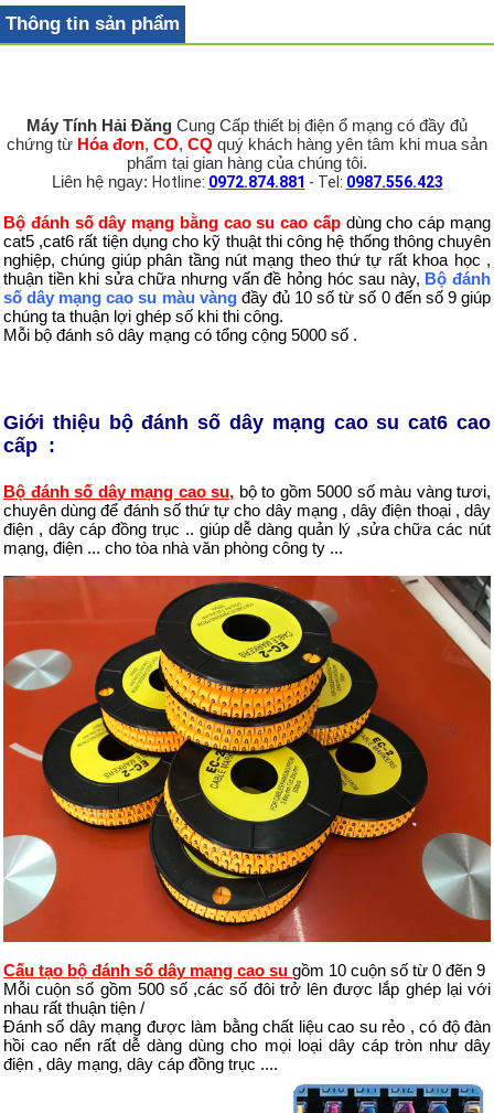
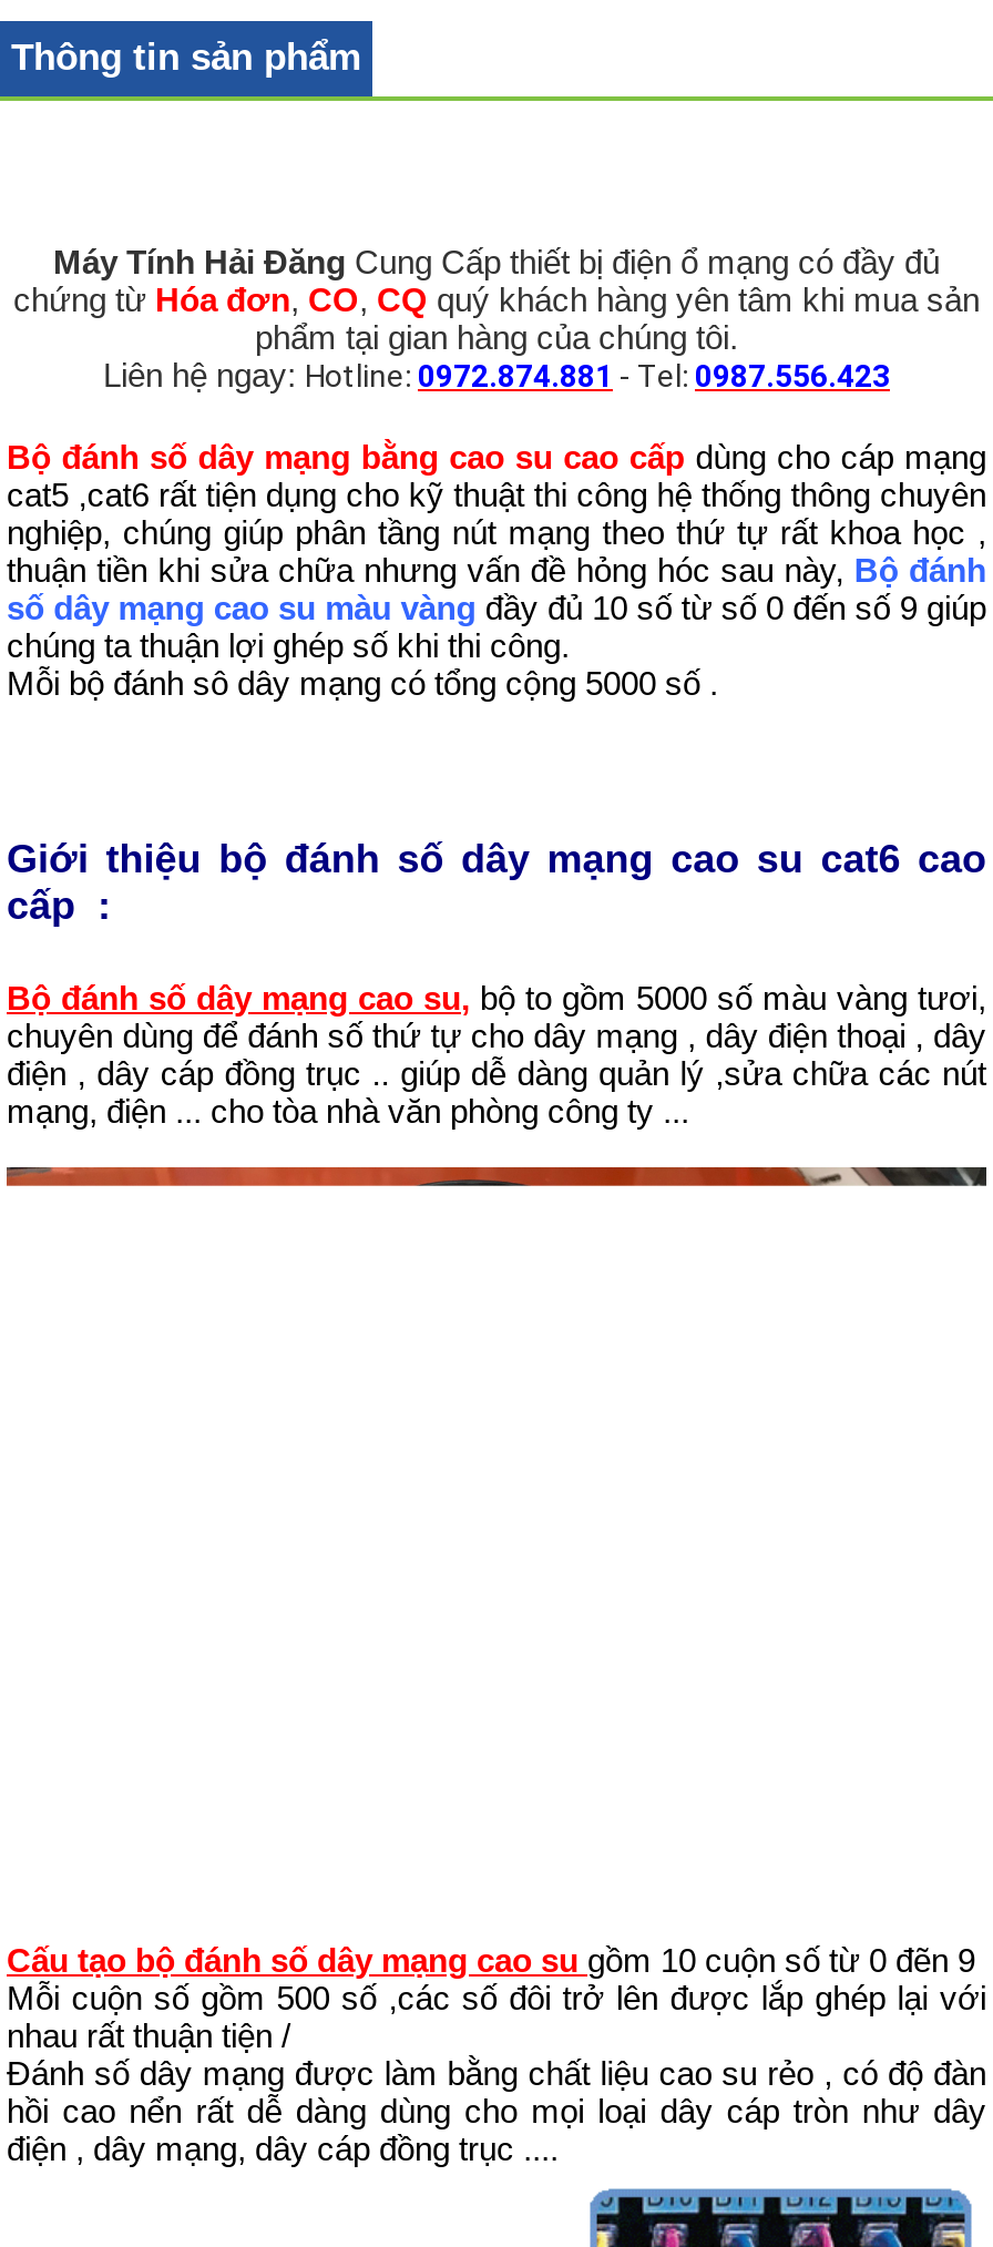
- [image]
